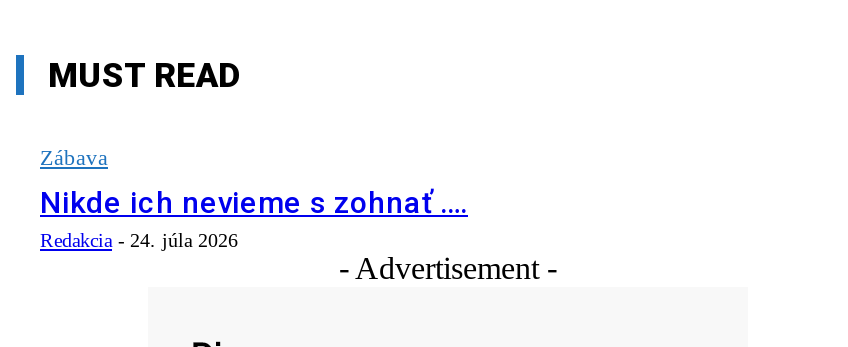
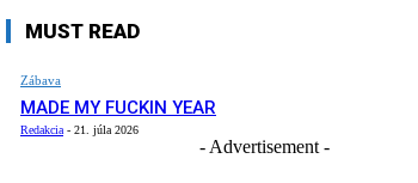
- Nikde ich nevieme s zohnať ….
- Redakcia - 24. júla 2026
+ MADE MY FUCKIN YEAR
+ Redakcia - 21. júla 2026
